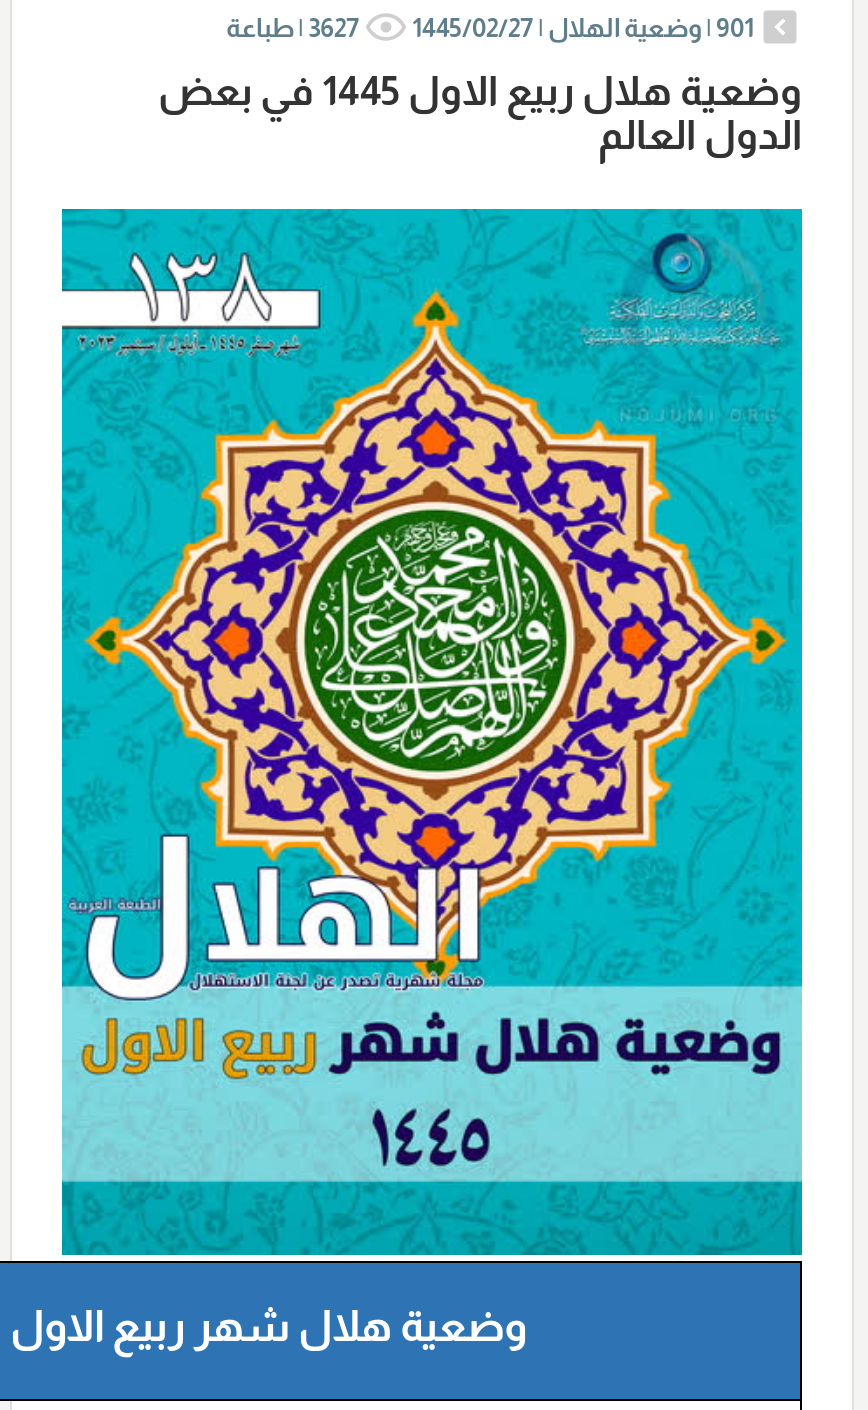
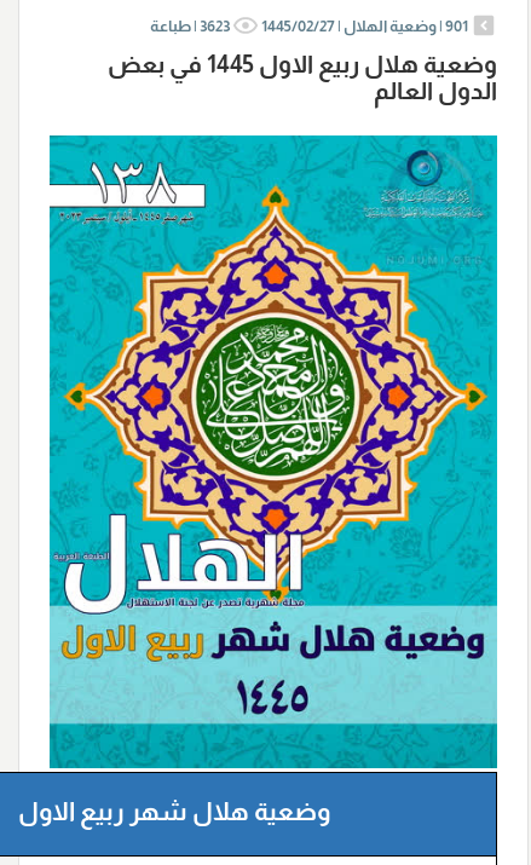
- 3627
+ 3623
